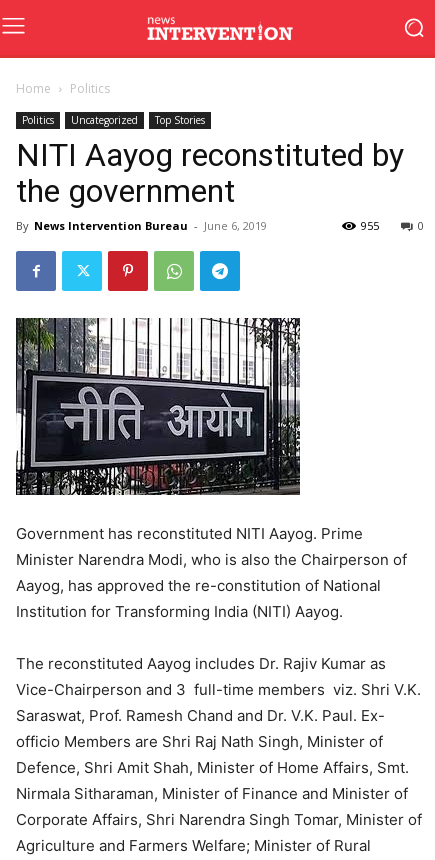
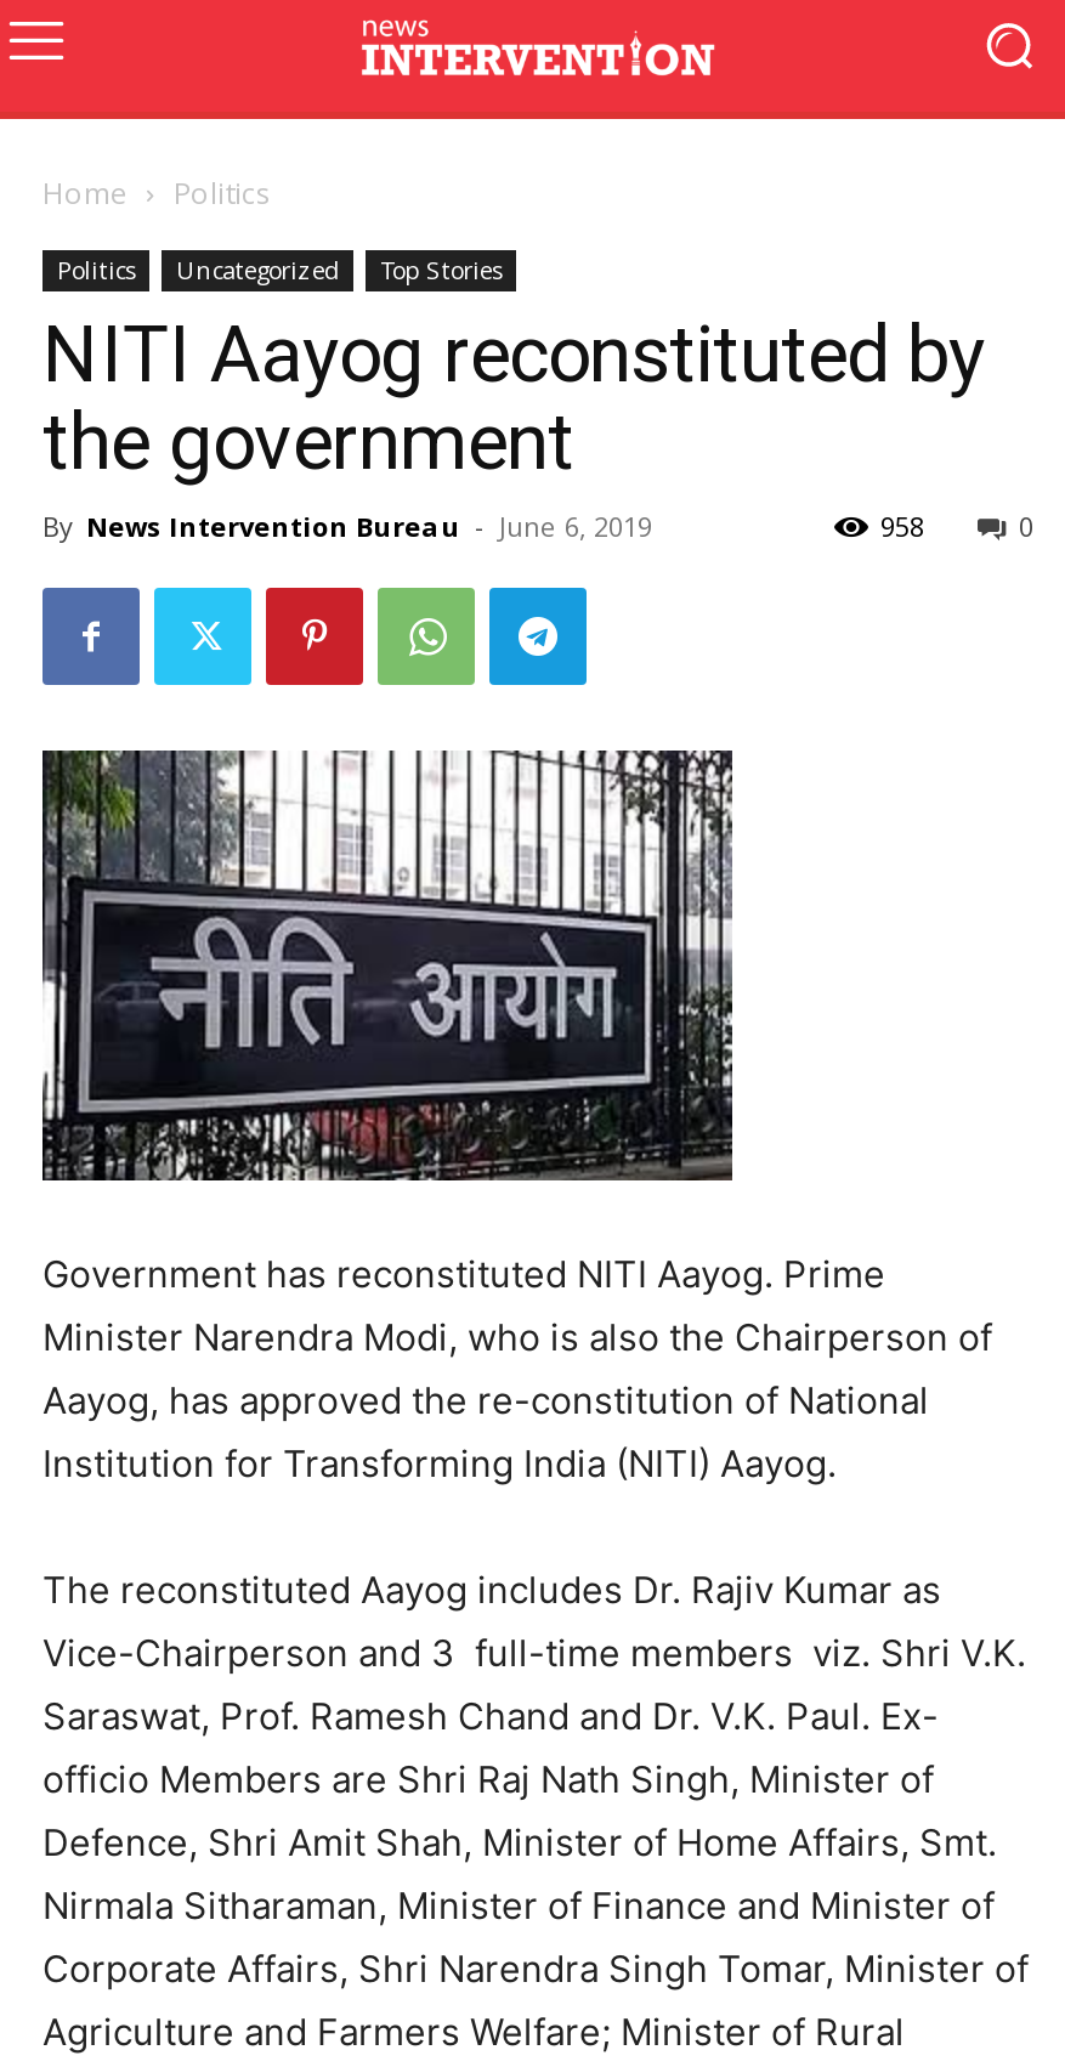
- 955
+ 958
